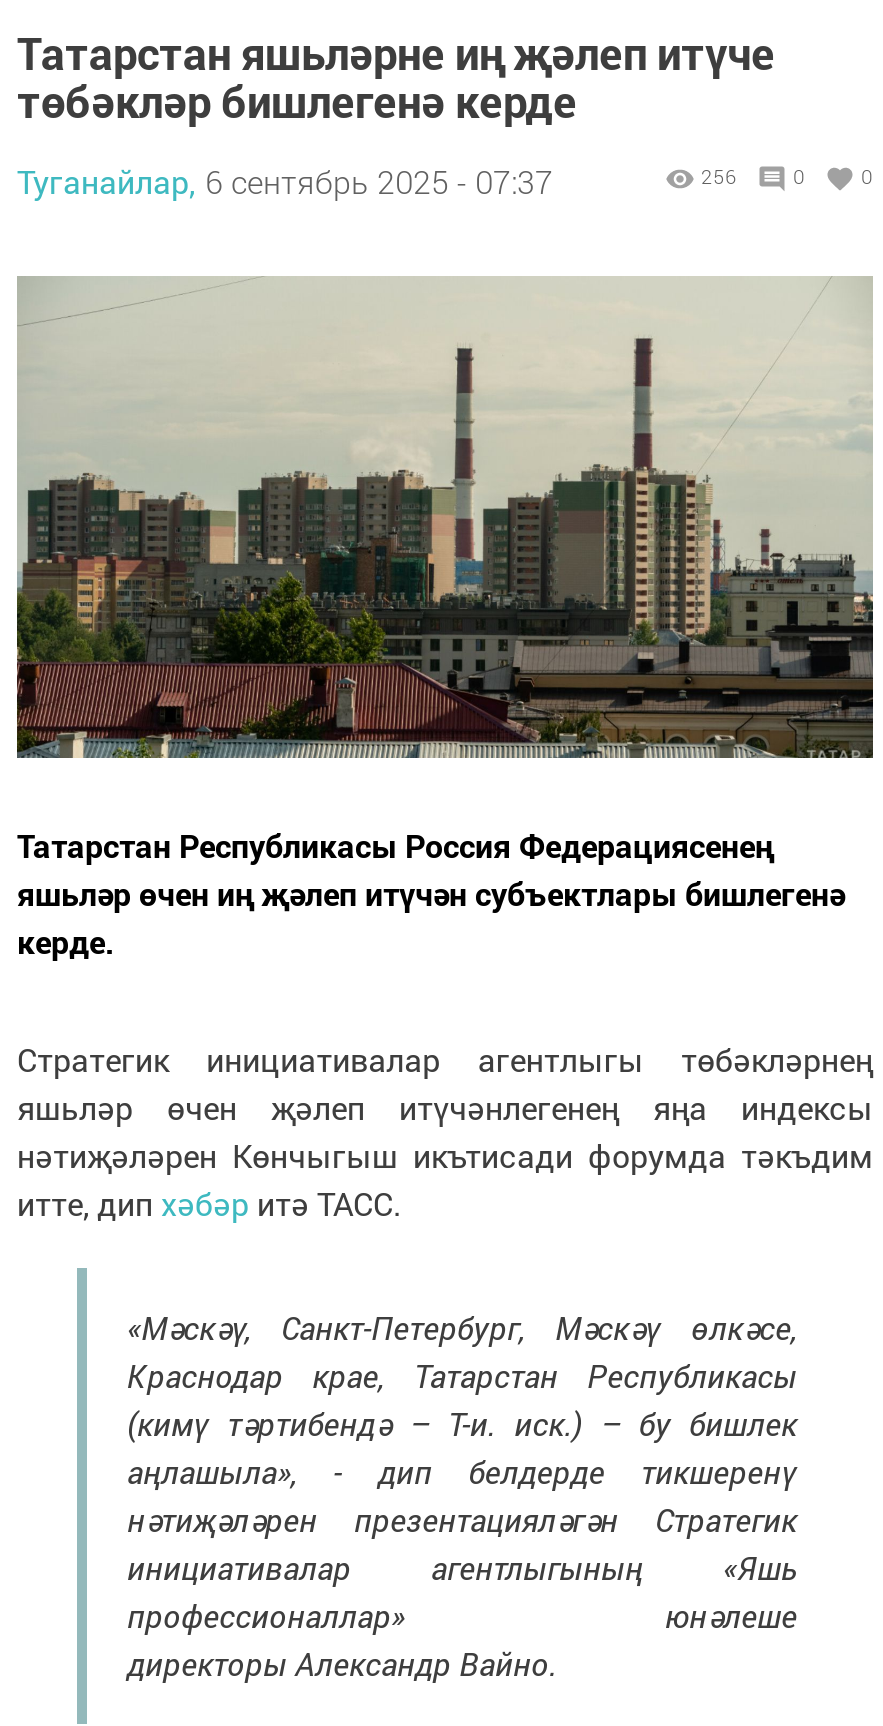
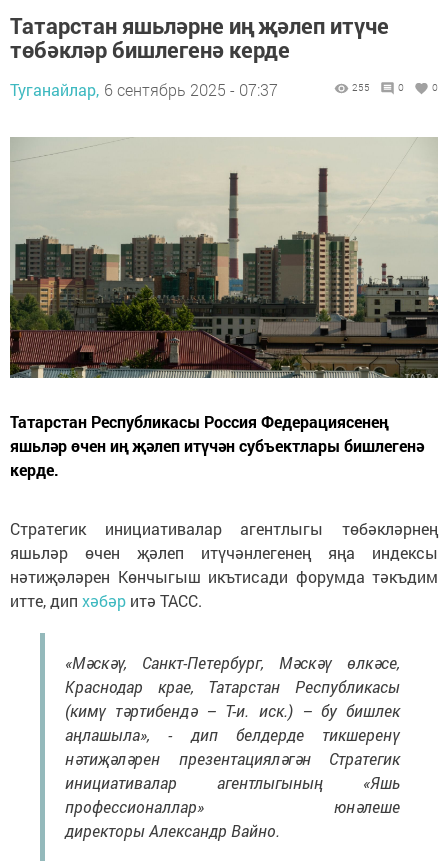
- 256
+ 255
